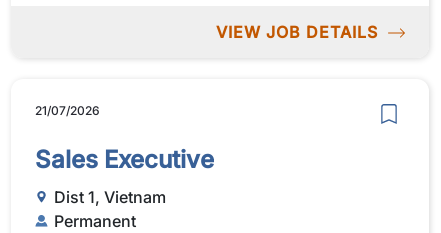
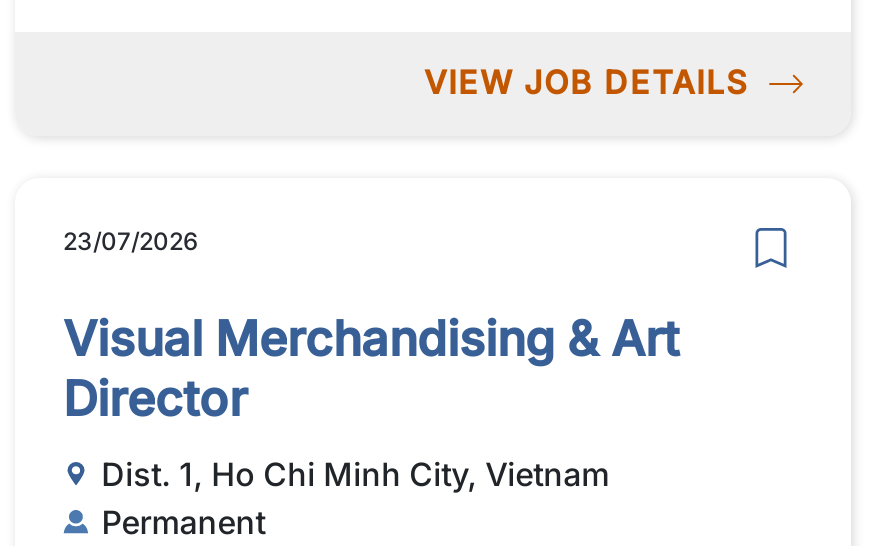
- 21/07/2026
+ 23/07/2026

- Sales Executive
- Dist 1, Vietnam
+ Visual Merchandising & Art
+ Director
+ Dist. 1, Ho Chi Minh City, Vietnam
